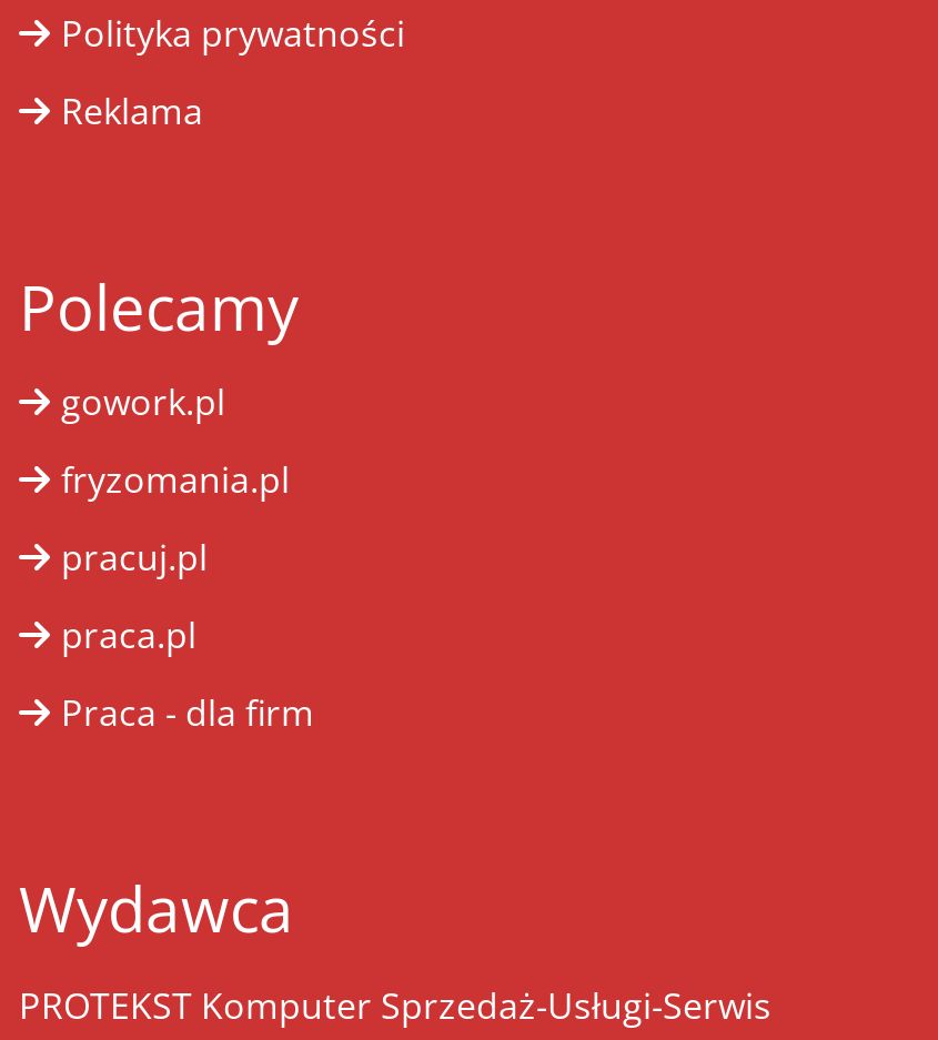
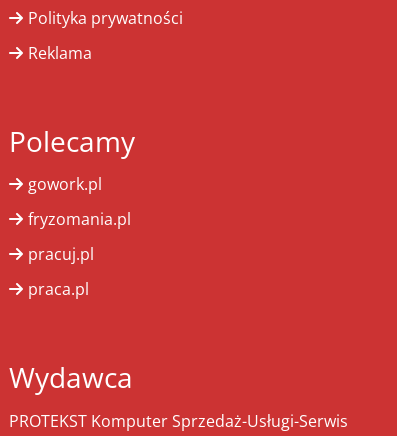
- Praca - dla firm
